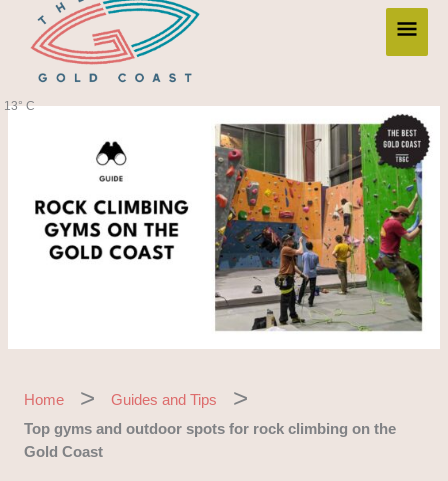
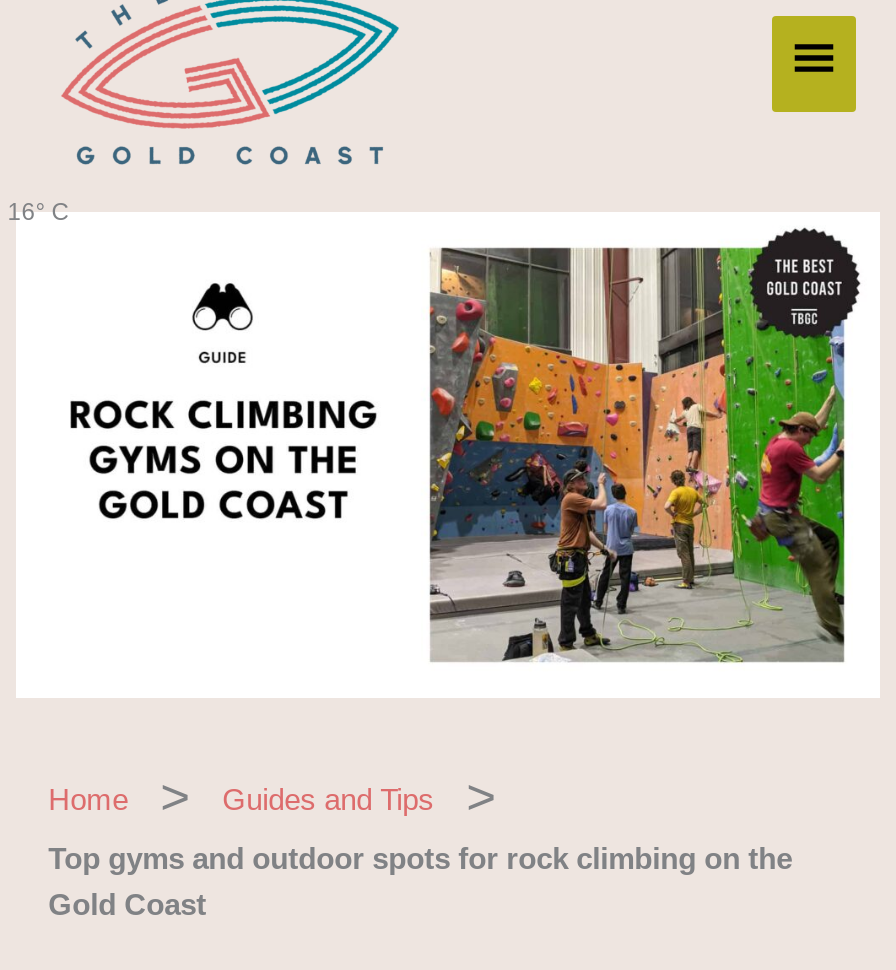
- 13° C
+ 16° C
